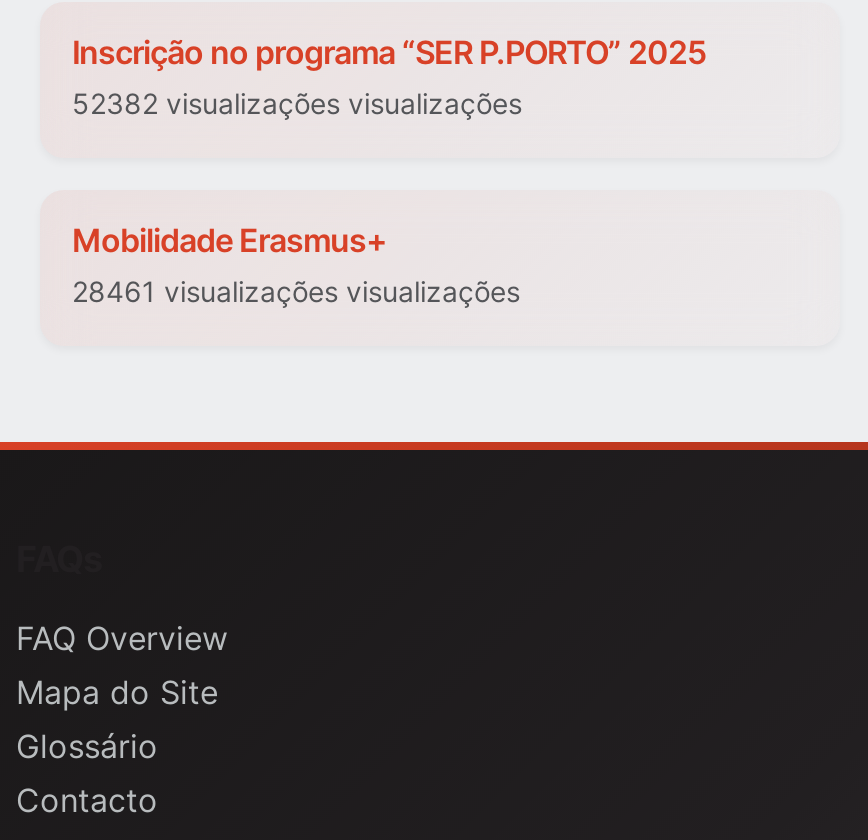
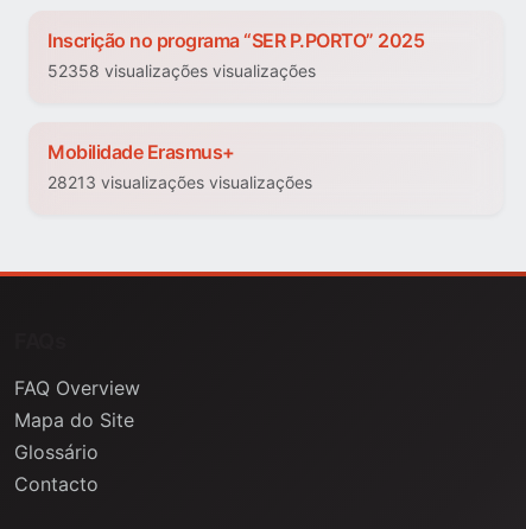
- 52382 visualizações visualizações
+ 52358 visualizações visualizações

- 28461 visualizações visualizações
+ 28213 visualizações visualizações
